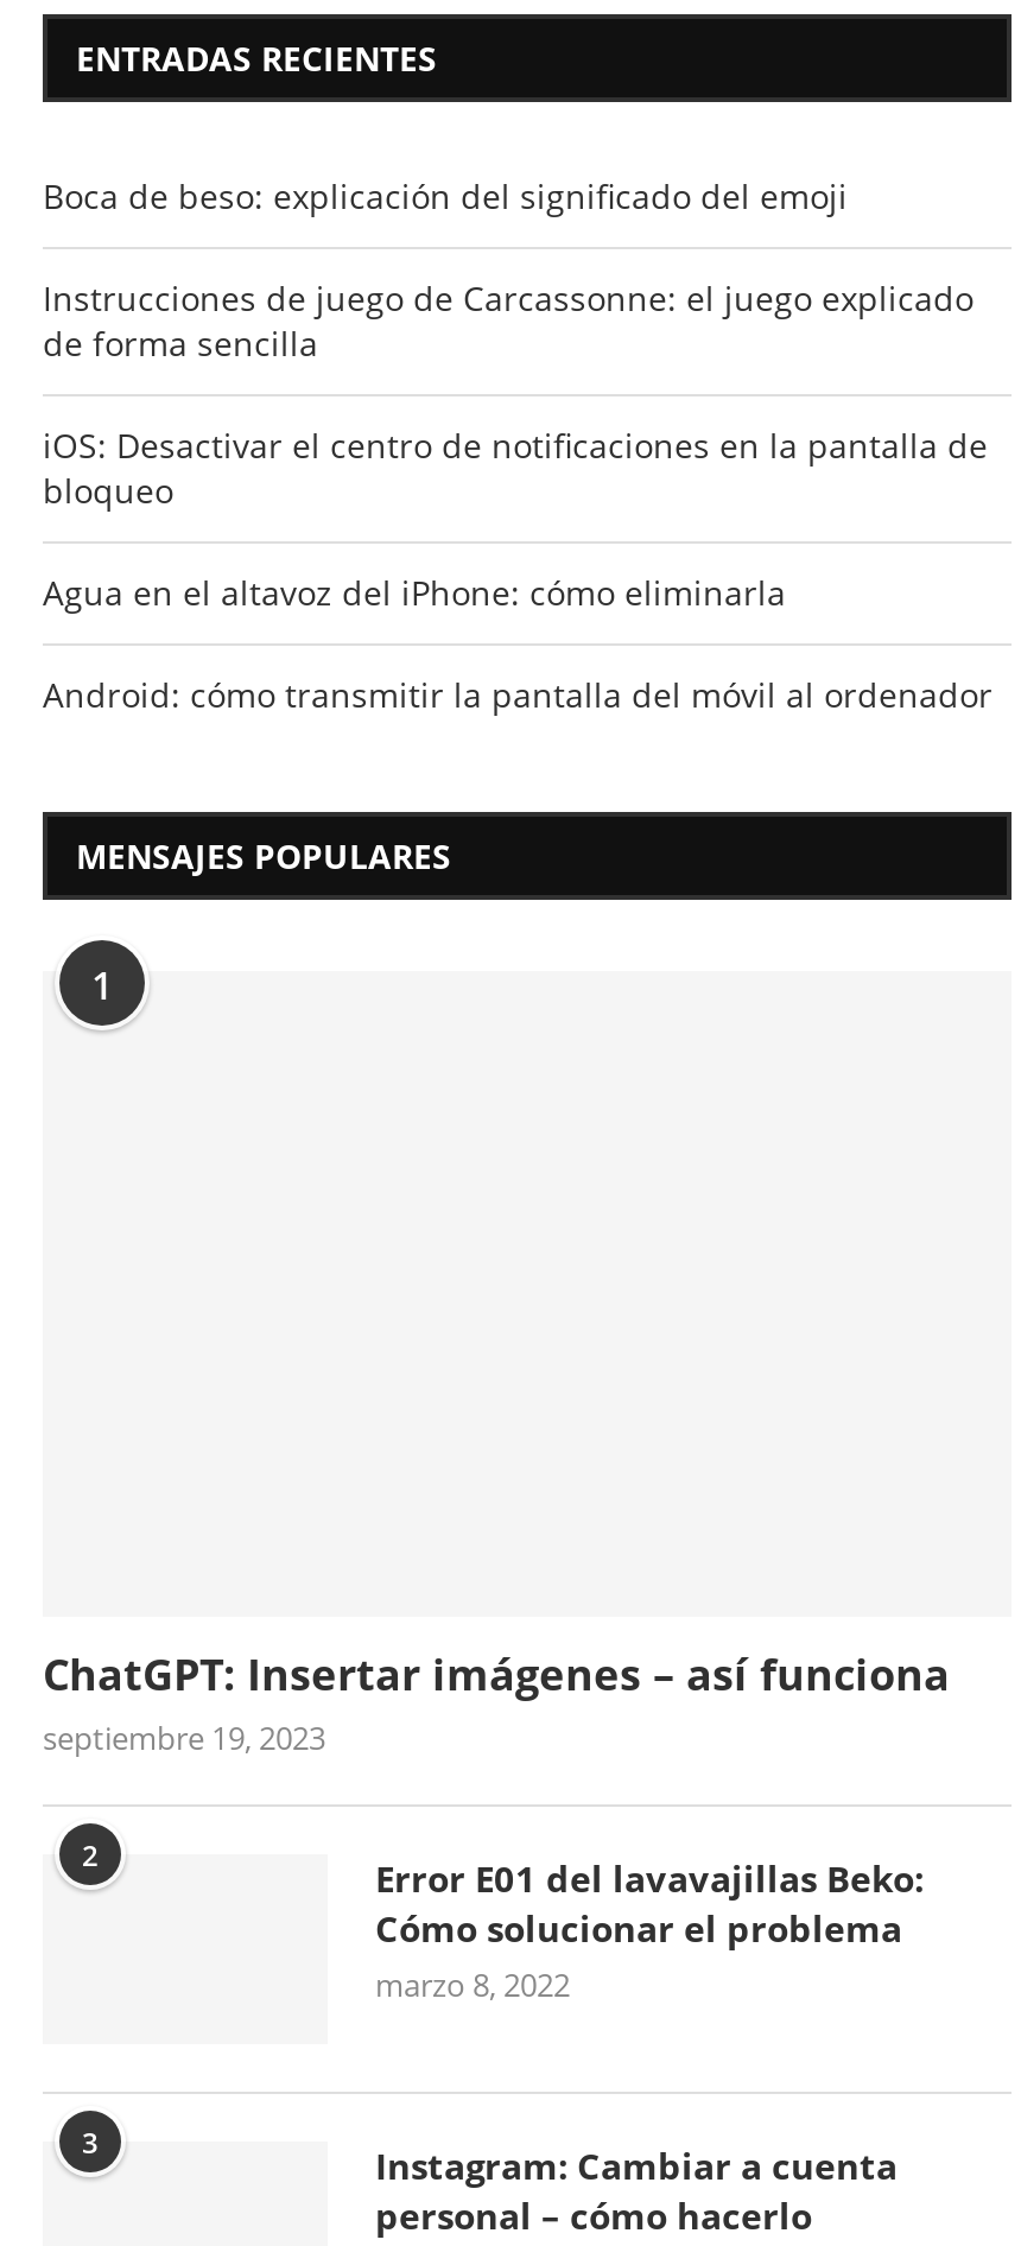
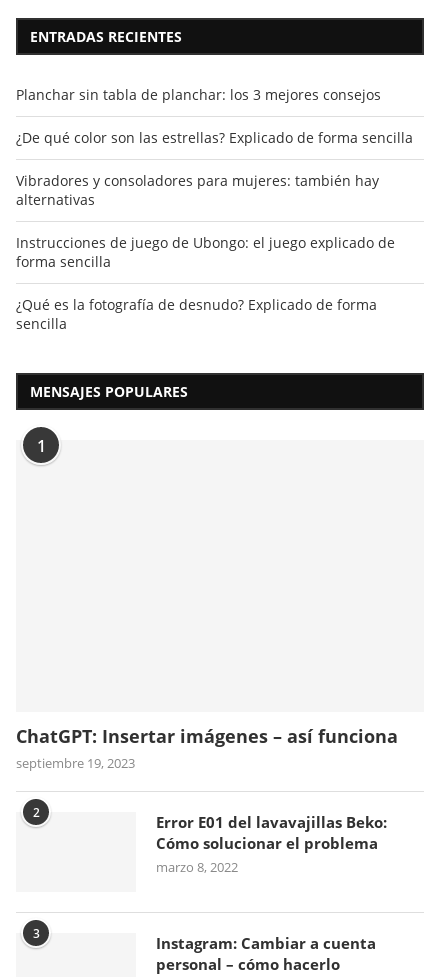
- Boca de beso: explicación del significado del emoji
+ Planchar sin tabla de planchar: los 3 mejores consejos

- Instrucciones de juego de Carcassonne: el juego explicado
- de forma sencilla
+ ¿De qué color son las estrellas? Explicado de forma sencilla

- iOS: Desactivar el centro de notificaciones en la pantalla de
- bloqueo
+ Vibradores y consoladores para mujeres: también hay
+ alternativas

- Agua en el altavoz del iPhone: cómo eliminarla
+ Instrucciones de juego de Ubongo: el juego explicado de
+ forma sencilla

- Android: cómo transmitir la pantalla del móvil al ordenador
+ ¿Qué es la fotografía de desnudo? Explicado de forma
+ sencilla
